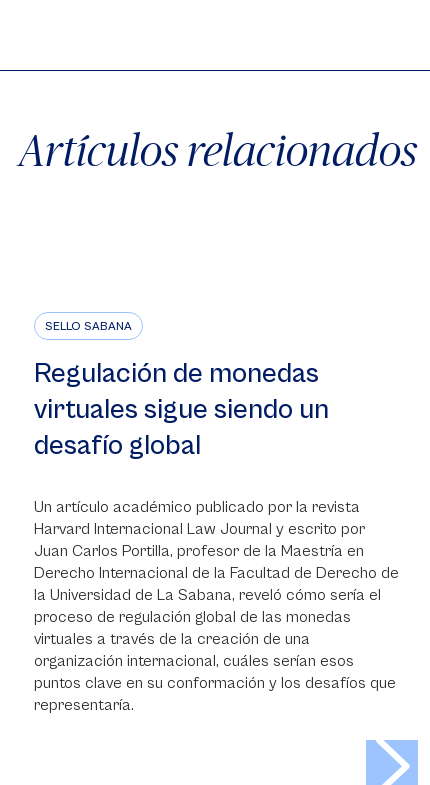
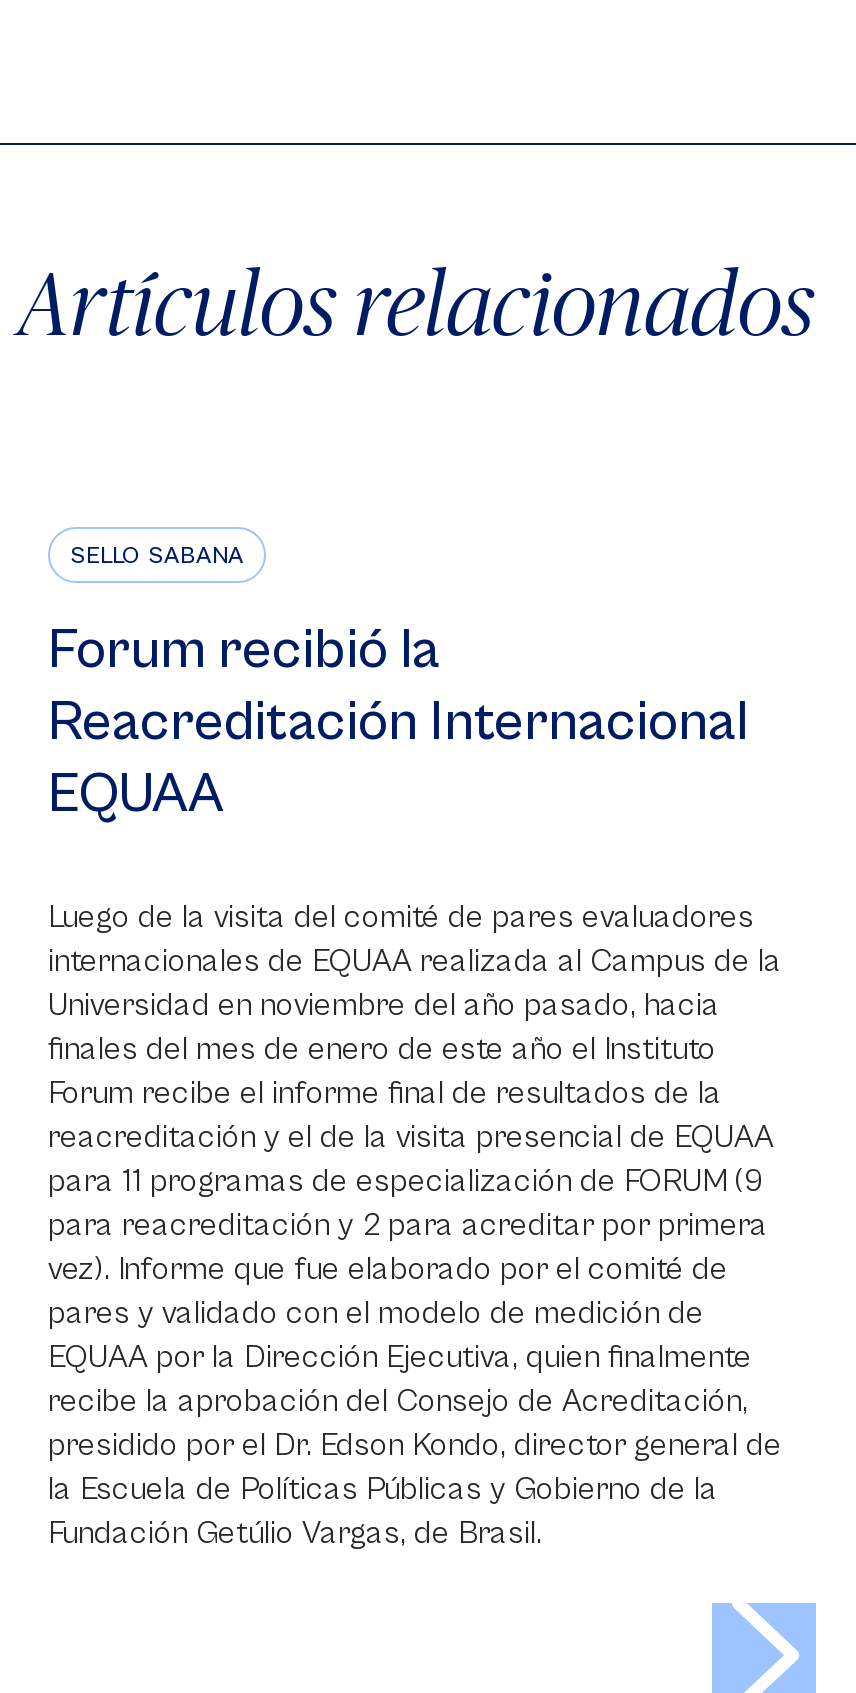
moved up: SELLO SABANA

- Regulación de monedas
- virtuales sigue siendo un
- desafío global
+ Forum recibió la
+ Reacreditación Internacional
+ EQUAA

- Un artículo académico publicado por la revista
- Harvard Internacional Law Journal y escrito por
- Juan Carlos Portilla, profesor de la Maestría en
- Derecho Internacional de la Facultad de Derecho de
- la Universidad de La Sabana, reveló cómo sería el
- proceso de regulación global de las monedas
- virtuales a través de la creación de una
- organización internacional, cuáles serían esos
- puntos clave en su conformación y los desafíos que
- representaría.
+ Luego de la visita del comité de pares evaluadores
+ internacionales de EQUAA realizada al Campus de la
+ Universidad en noviembre del año pasado, hacia
+ finales del mes de enero de este año el Instituto
+ Forum recibe el informe final de resultados de la
+ reacreditación y el de la visita presencial de EQUAA
+ para 11 programas de especialización de FORUM (9
+ para reacreditación y 2 para acreditar por primera
+ vez). Informe que fue elaborado por el comité de
+ pares y validado con el modelo de medición de
+ EQUAA por la Dirección Ejecutiva, quien finalmente
+ recibe la aprobación del Consejo de Acreditación,
+ presidido por el Dr. Edson Kondo, director general de
+ la Escuela de Políticas Públicas y Gobierno de la
+ Fundación Getúlio Vargas, de Brasil.
